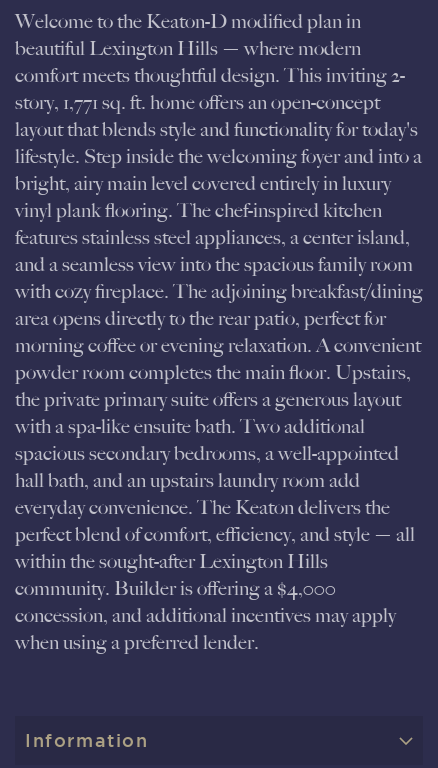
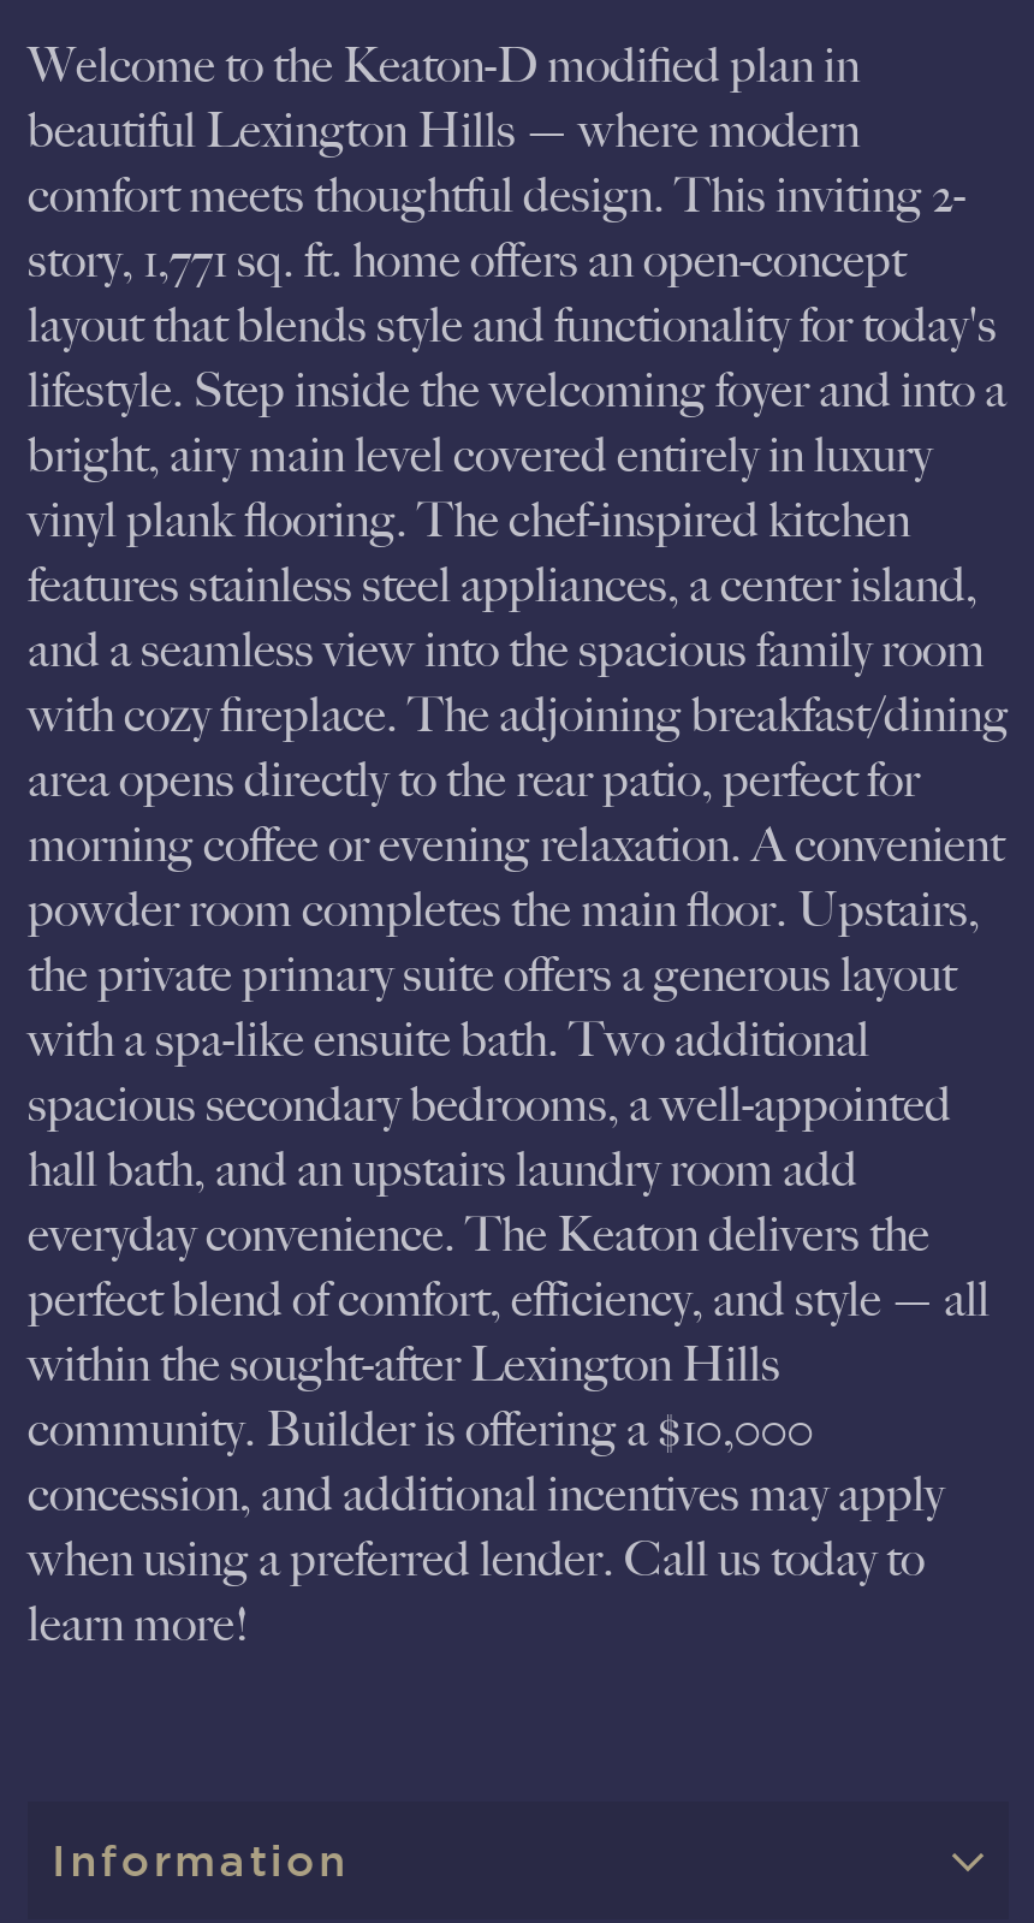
- community. Builder is offering a $4,000
+ community. Builder is offering a $10,000

- when using a preferred lender.
+ when using a preferred lender. Call us today to
+ learn more!
